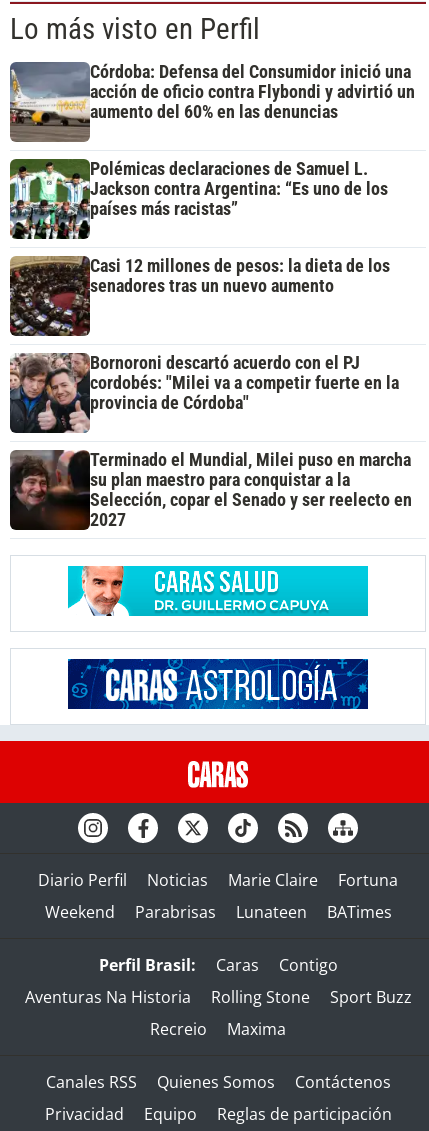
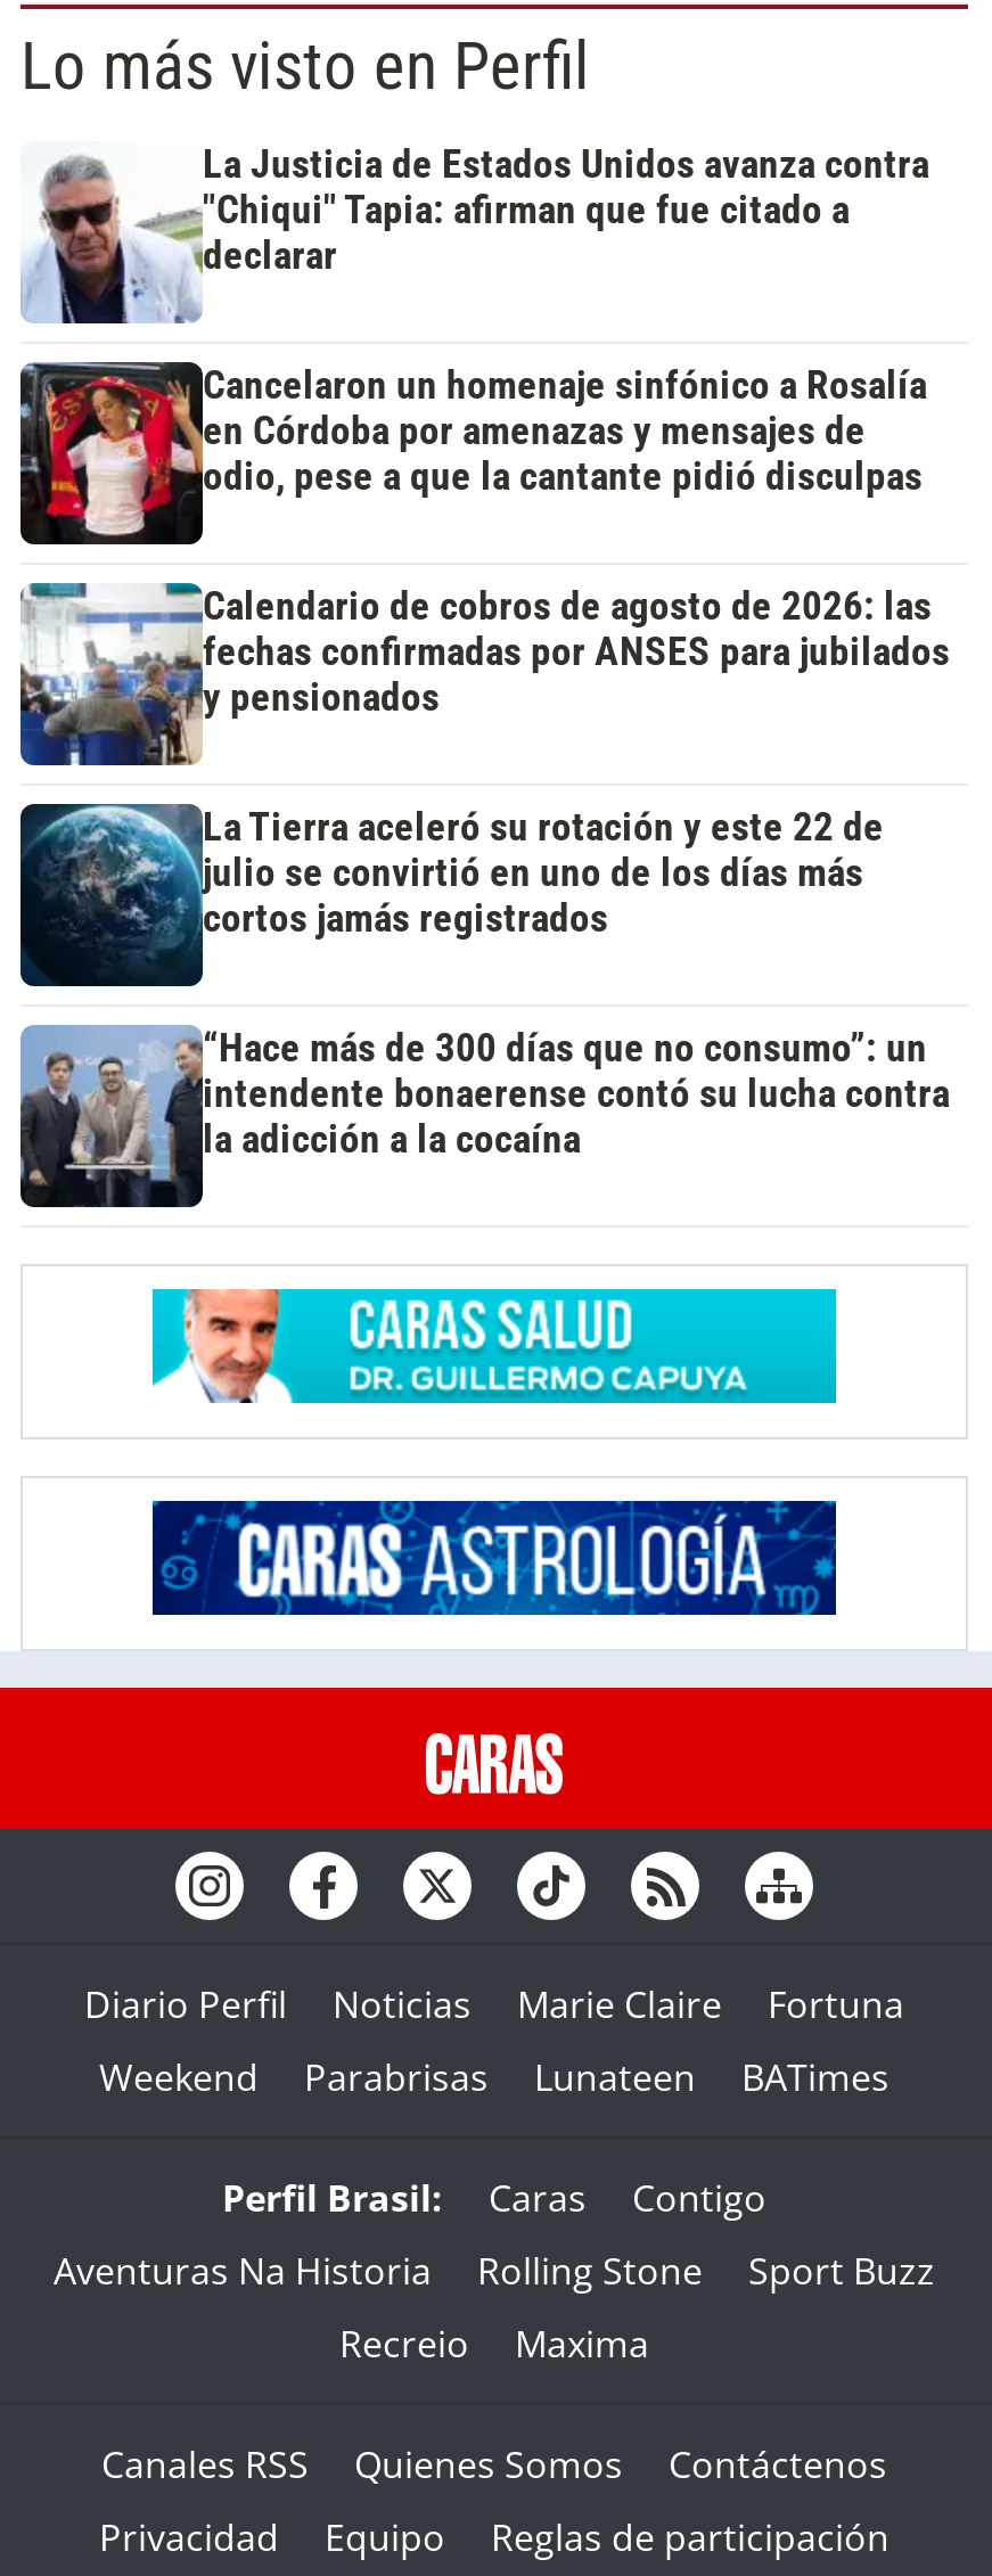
- [image]
- Córdoba: Defensa del Consumidor inició una
- acción de oficio contra Flybondi y advirtió un
- aumento del 60% en las denuncias
+ [image]
+ La Justicia de Estados Unidos avanza contra
+ "Chiqui" Tapia: afirman que fue citado a
+ declarar

- [image]
- Polémicas declaraciones de Samuel L.
- Jackson contra Argentina: “Es uno de los
- países más racistas”
+ [image]
+ Cancelaron un homenaje sinfónico a Rosalía
+ en Córdoba por amenazas y mensajes de
+ odio, pese a que la cantante pidió disculpas

- [image]
- Casi 12 millones de pesos: la dieta de los
- senadores tras un nuevo aumento
+ [image]
+ Calendario de cobros de agosto de 2026: las
+ fechas confirmadas por ANSES para jubilados
+ y pensionados

- [image]
- Bornoroni descartó acuerdo con el PJ
- cordobés: "Milei va a competir fuerte en la
- provincia de Córdoba"
+ [image]
+ La Tierra aceleró su rotación y este 22 de
+ julio se convirtió en uno de los días más
+ cortos jamás registrados

- [image]
- Terminado el Mundial, Milei puso en marcha
- su plan maestro para conquistar a la
- Selección, copar el Senado y ser reelecto en
- 2027
+ [image]
+ “Hace más de 300 días que no consumo”: un
+ intendente bonaerense contó su lucha contra
+ la adicción a la cocaína
